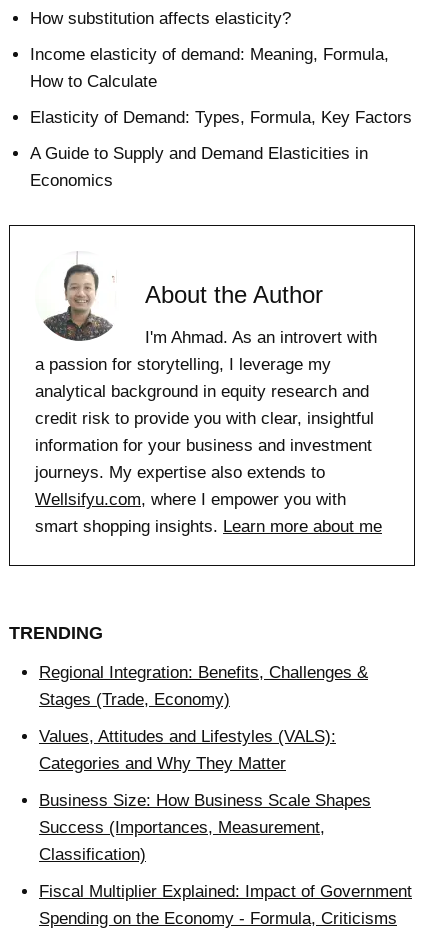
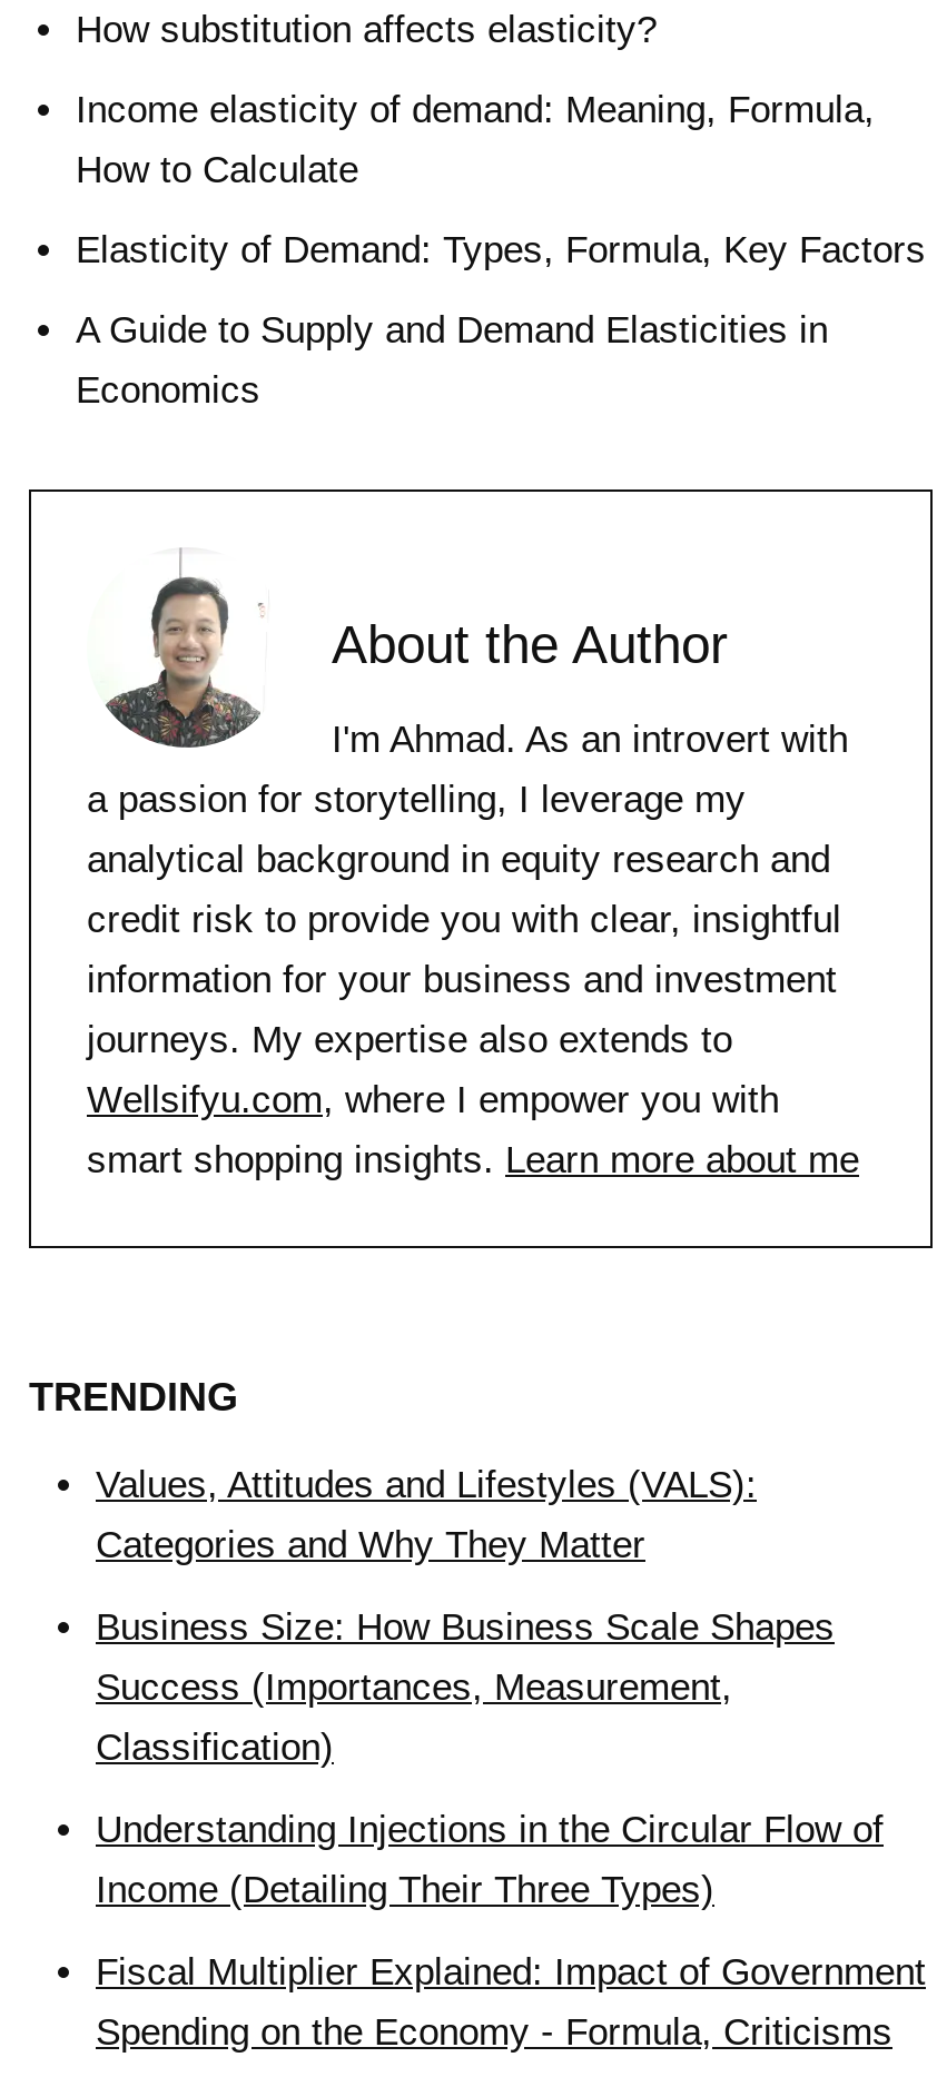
- Regional Integration: Benefits, Challenges &
- Stages (Trade, Economy)

moved up: Values, Attitudes and Lifestyles (VALS): | Categories and Why They Matter | Business Size: How Business Scale Shapes | Success (Importances, Measurement, | Classification)

+ Understanding Injections in the Circular Flow of
+ Income (Detailing Their Three Types)
